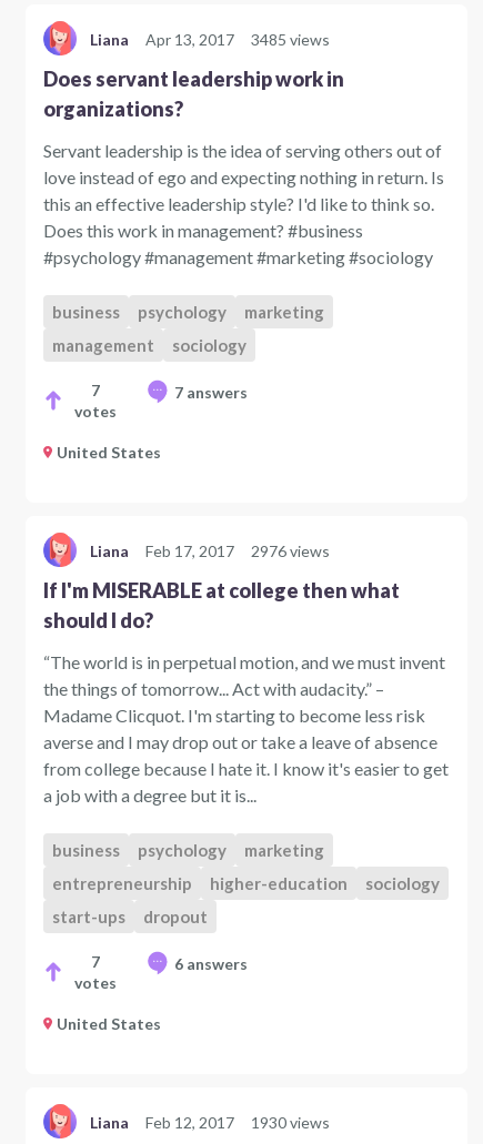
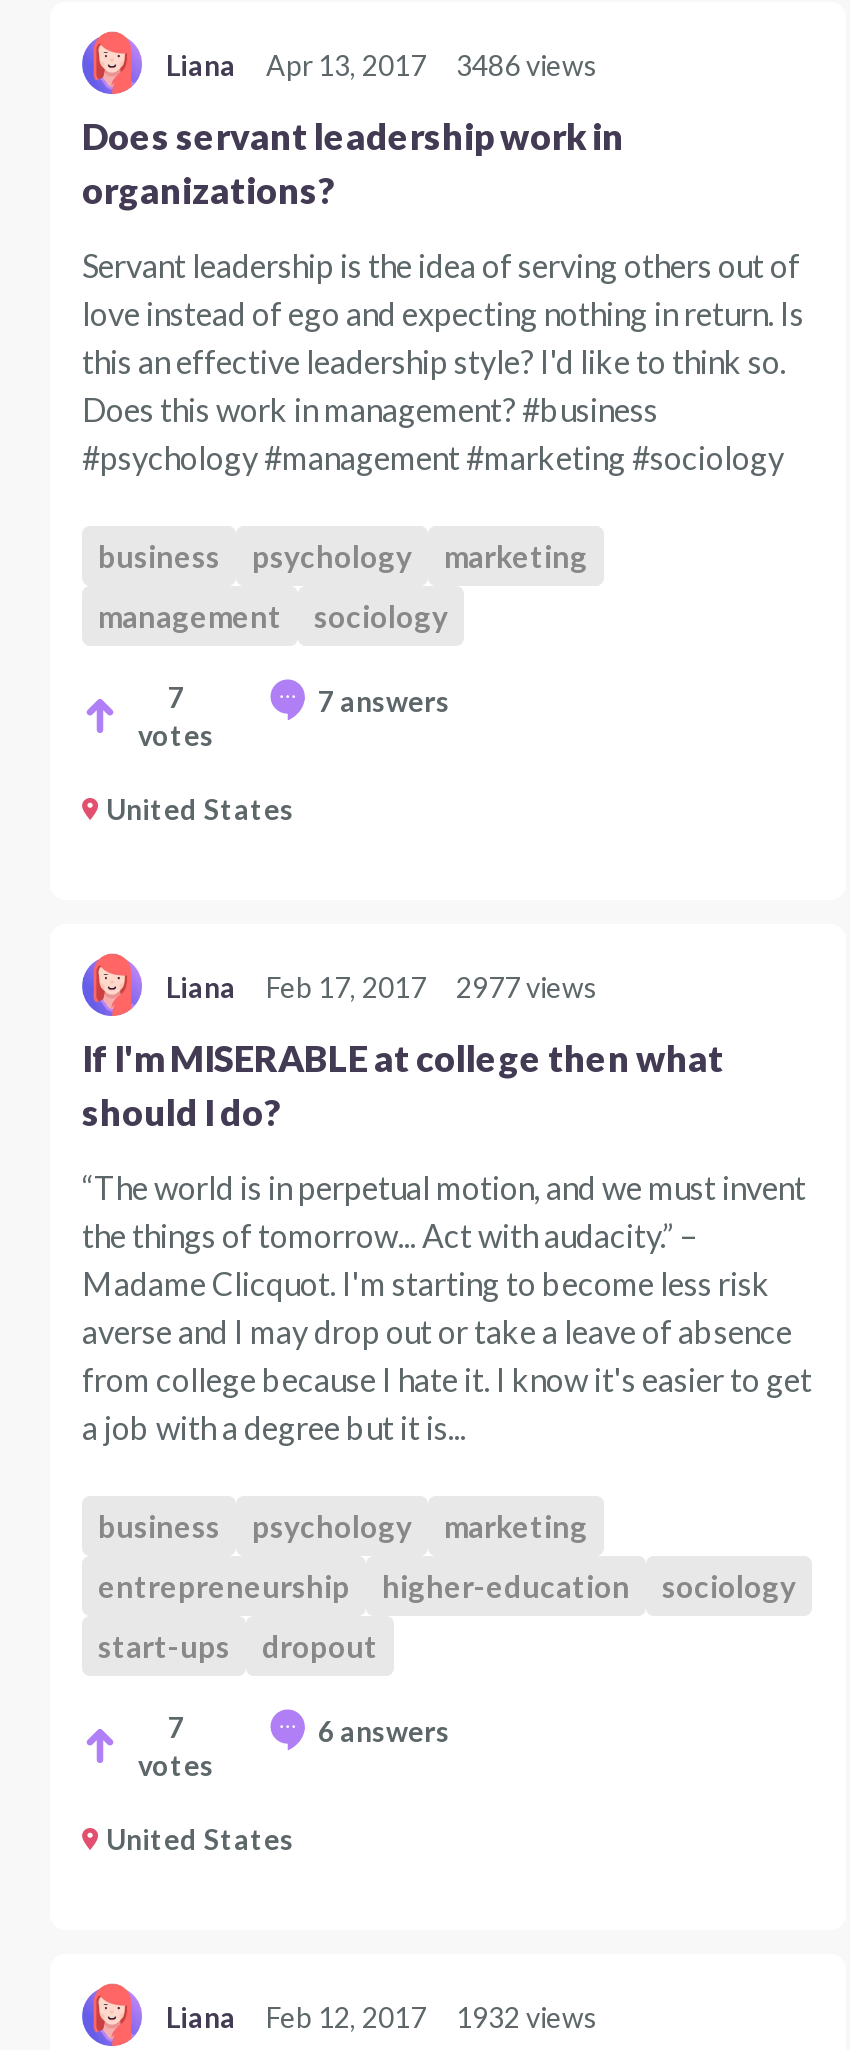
- Liana Apr 13, 2017 3485 views
+ Liana Apr 13, 2017 3486 views

- Liana Feb 17, 2017 2976 views
+ Liana Feb 17, 2017 2977 views

- Liana Feb 12, 2017 1930 views
+ Liana Feb 12, 2017 1932 views
